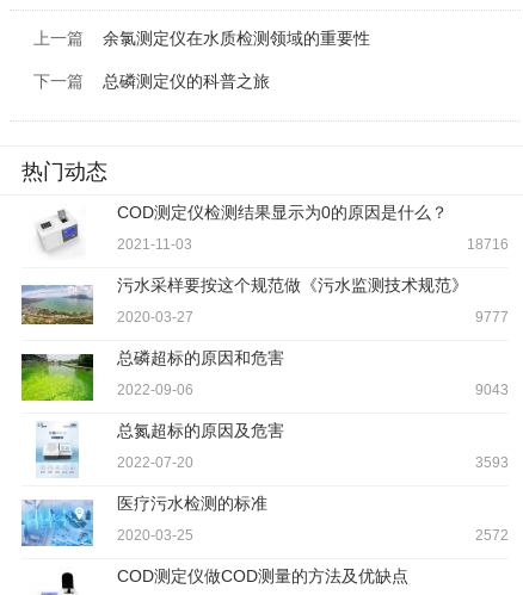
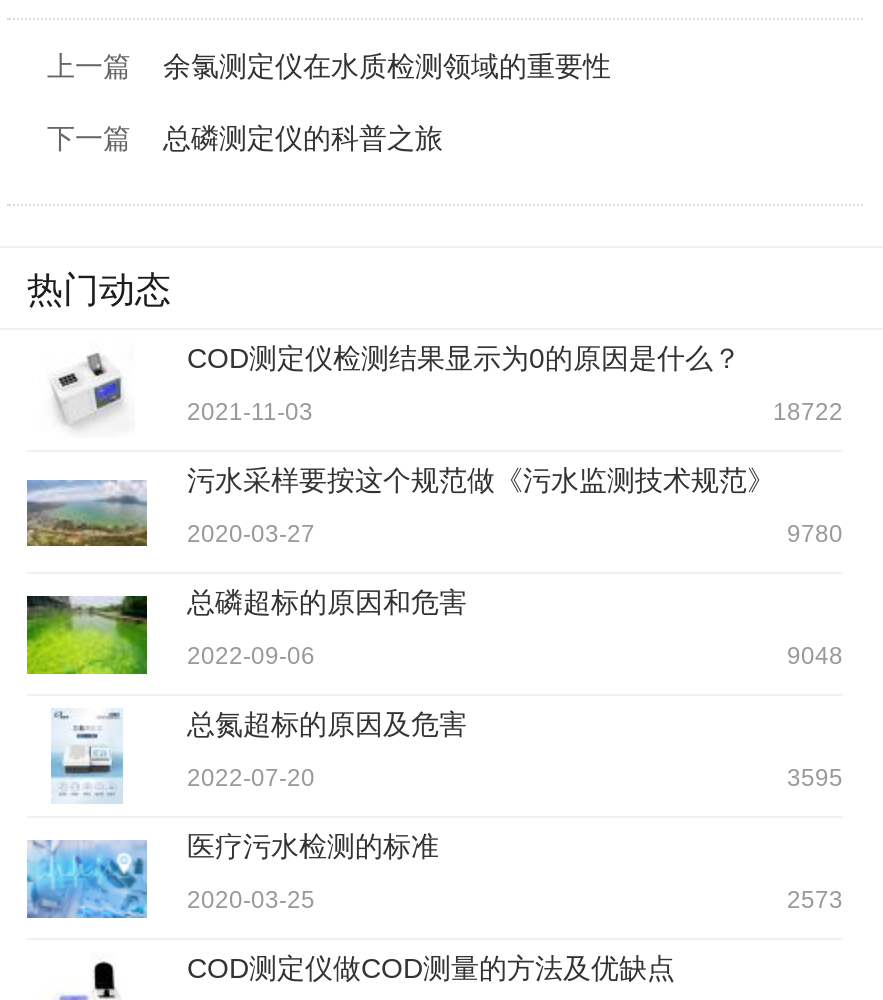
- 18716
+ 18722

- 9777
+ 9780

- 9043
+ 9048

- 3593
+ 3595

- 2572
+ 2573
